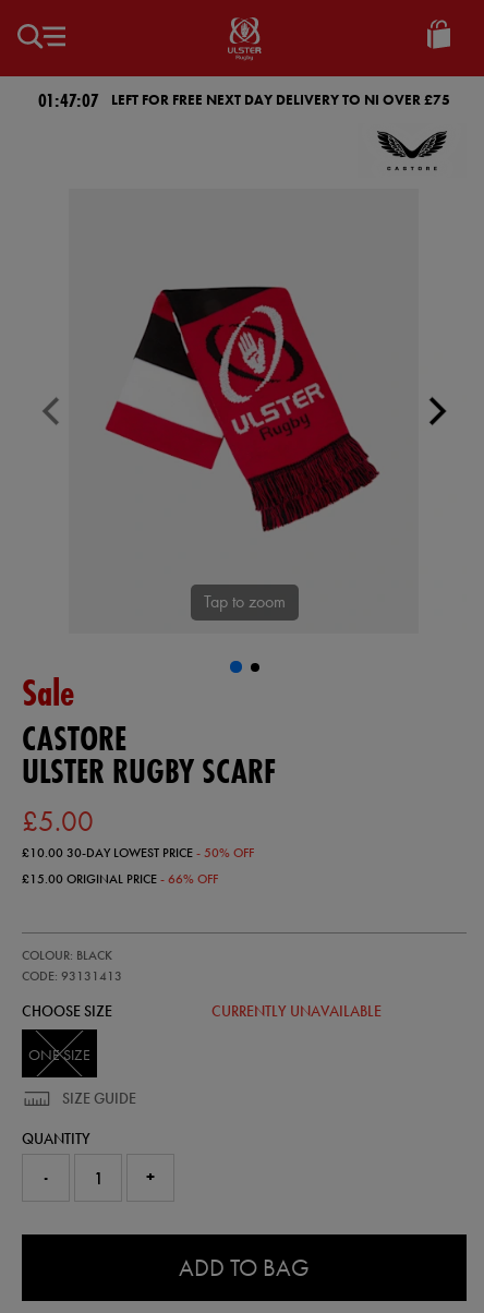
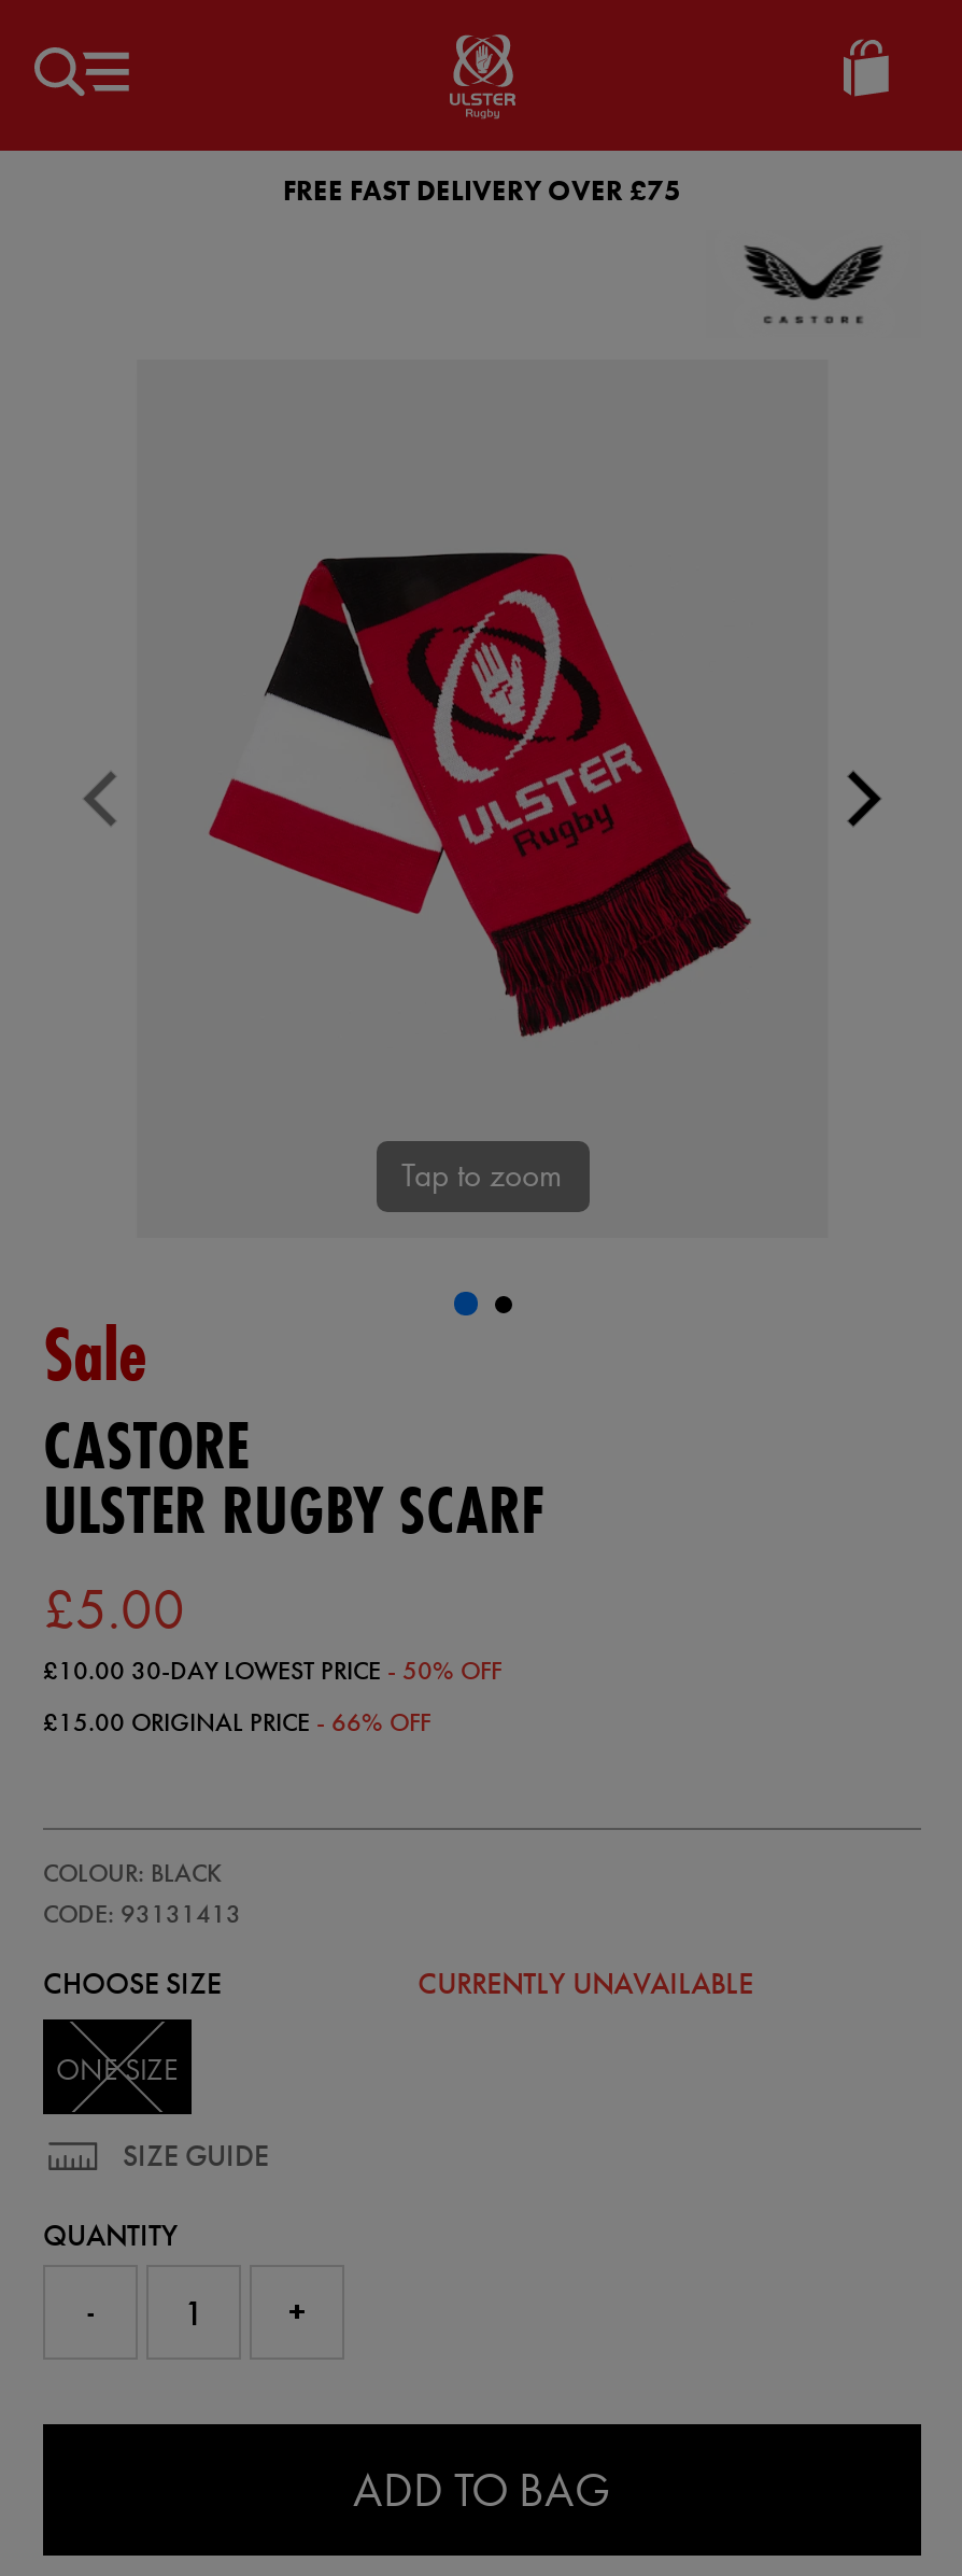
- 01:47:07
- LEFT FOR FREE NEXT DAY DELIVERY TO NI OVER £75
+ FREE FAST DELIVERY OVER £75
